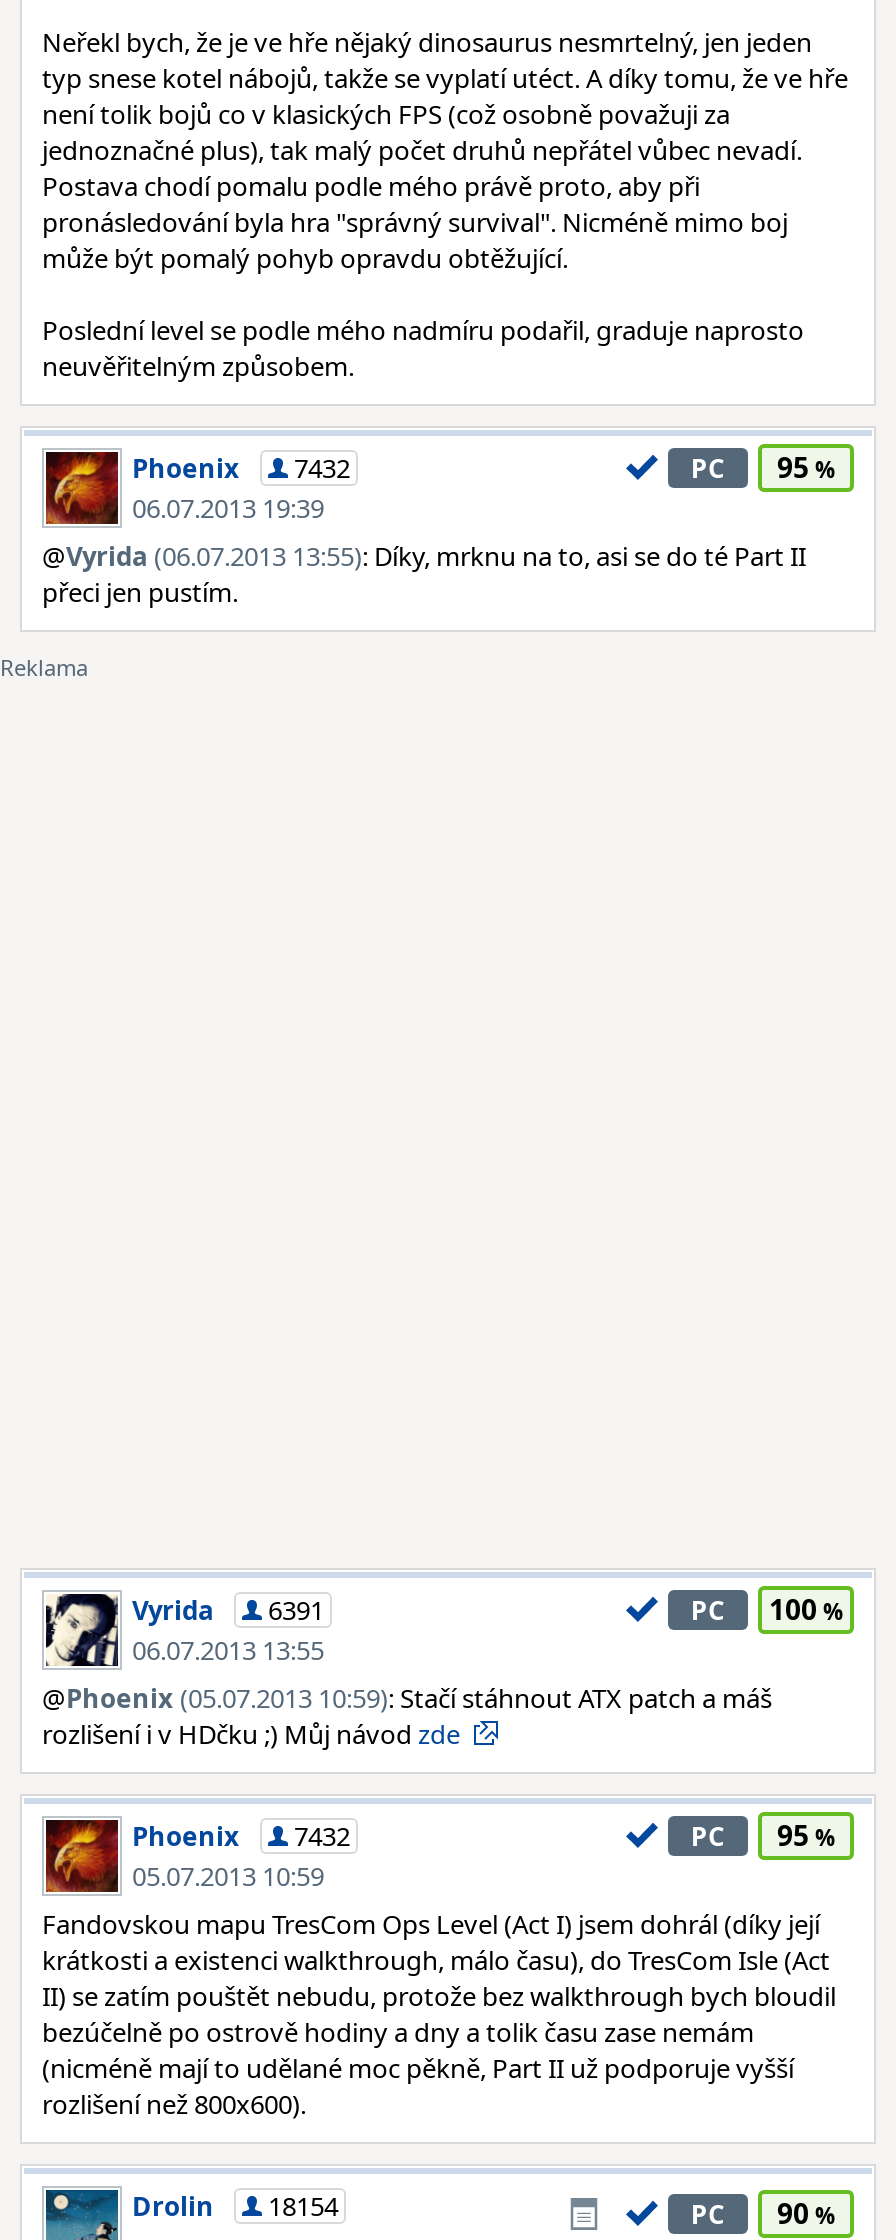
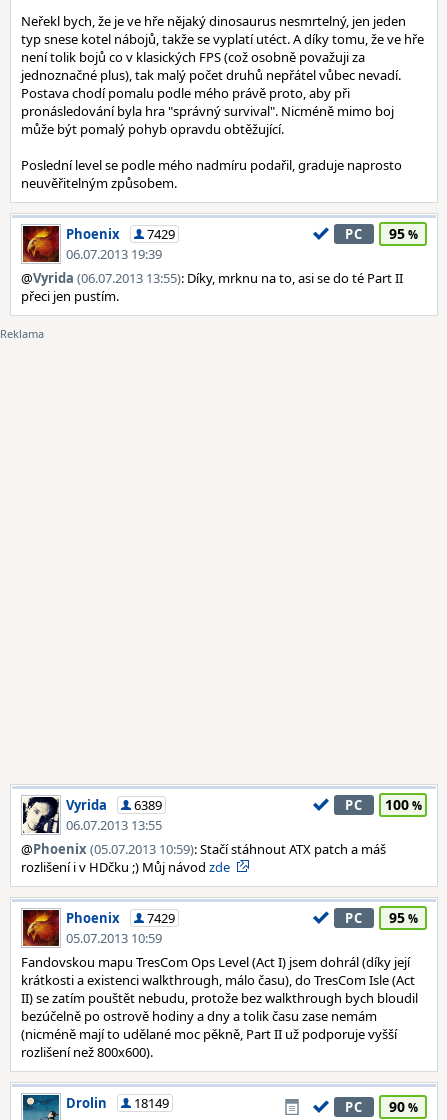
- Phoenix 7432
+ Phoenix 7429

- Vyrida 6391
+ Vyrida 6389

- Phoenix 7432
+ Phoenix 7429

- Drolin 18154
+ Drolin 18149
